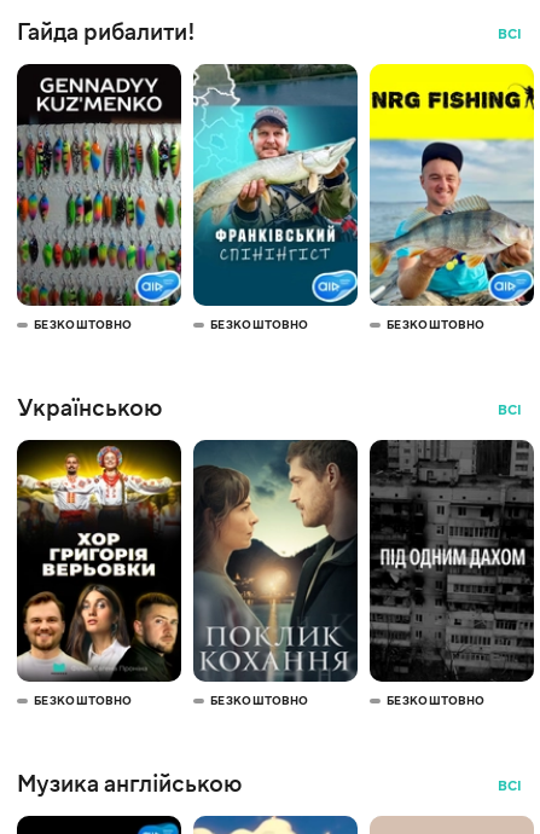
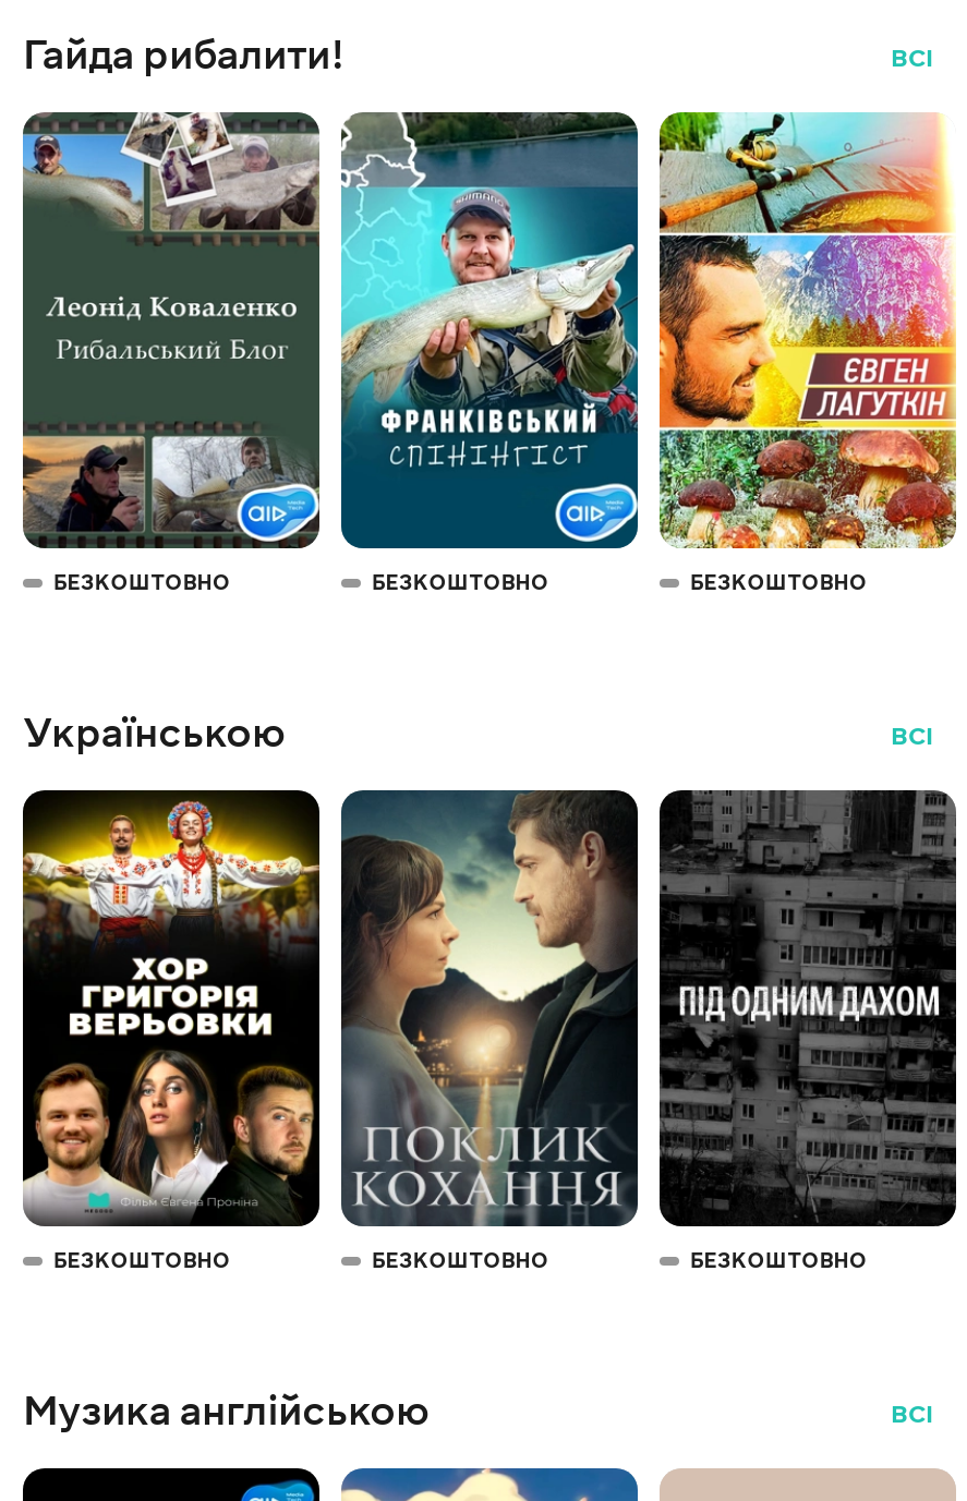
- [image]
+ [image]

- [image]
+ [image]
